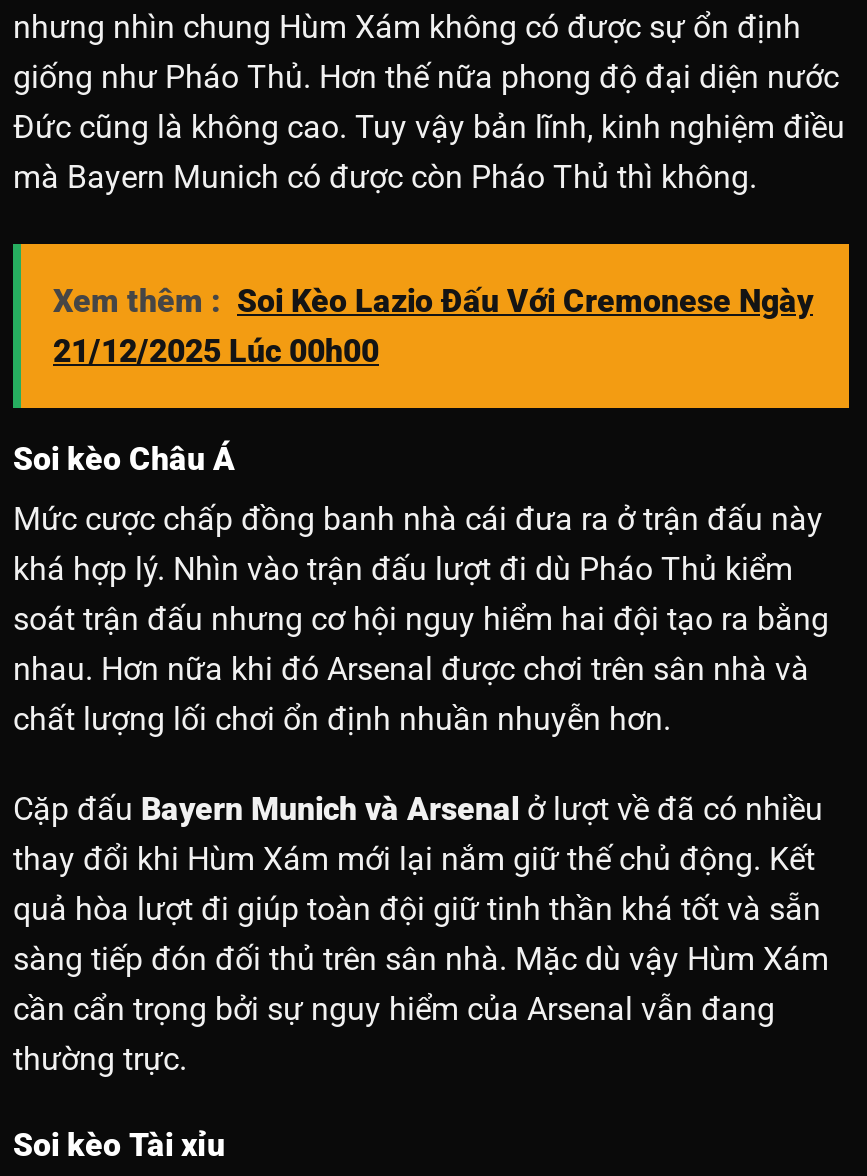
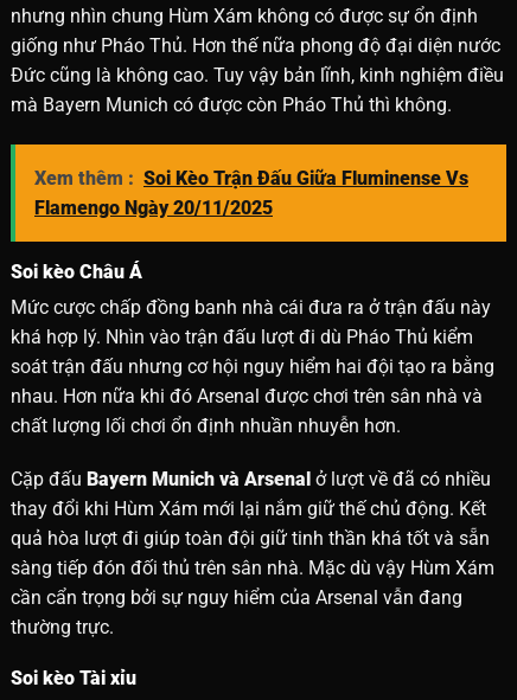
- Xem thêm : Soi Kèo Lazio Đấu Với Cremonese Ngày
- 21/12/2025 Lúc 00h00
+ Xem thêm : Soi Kèo Trận Đấu Giữa Fluminense Vs
+ Flamengo Ngày 20/11/2025
